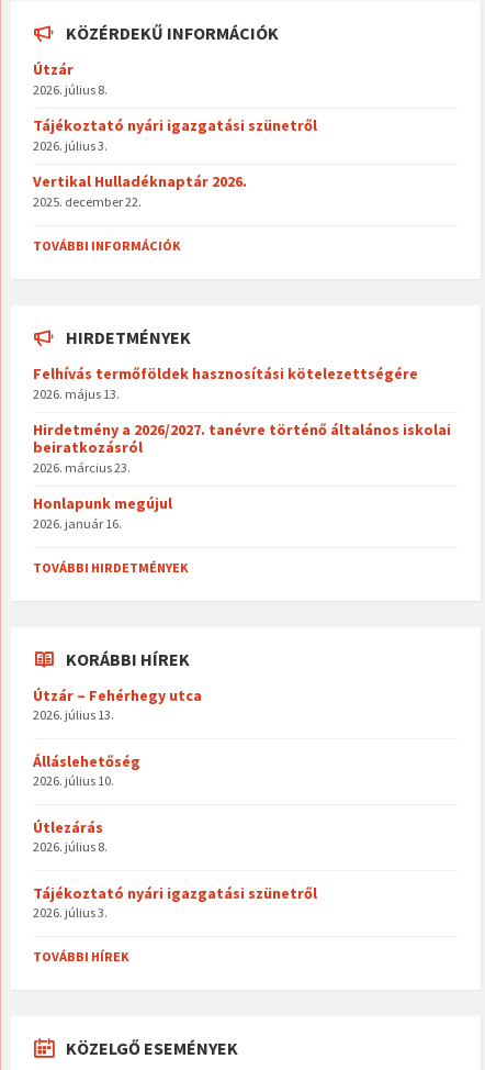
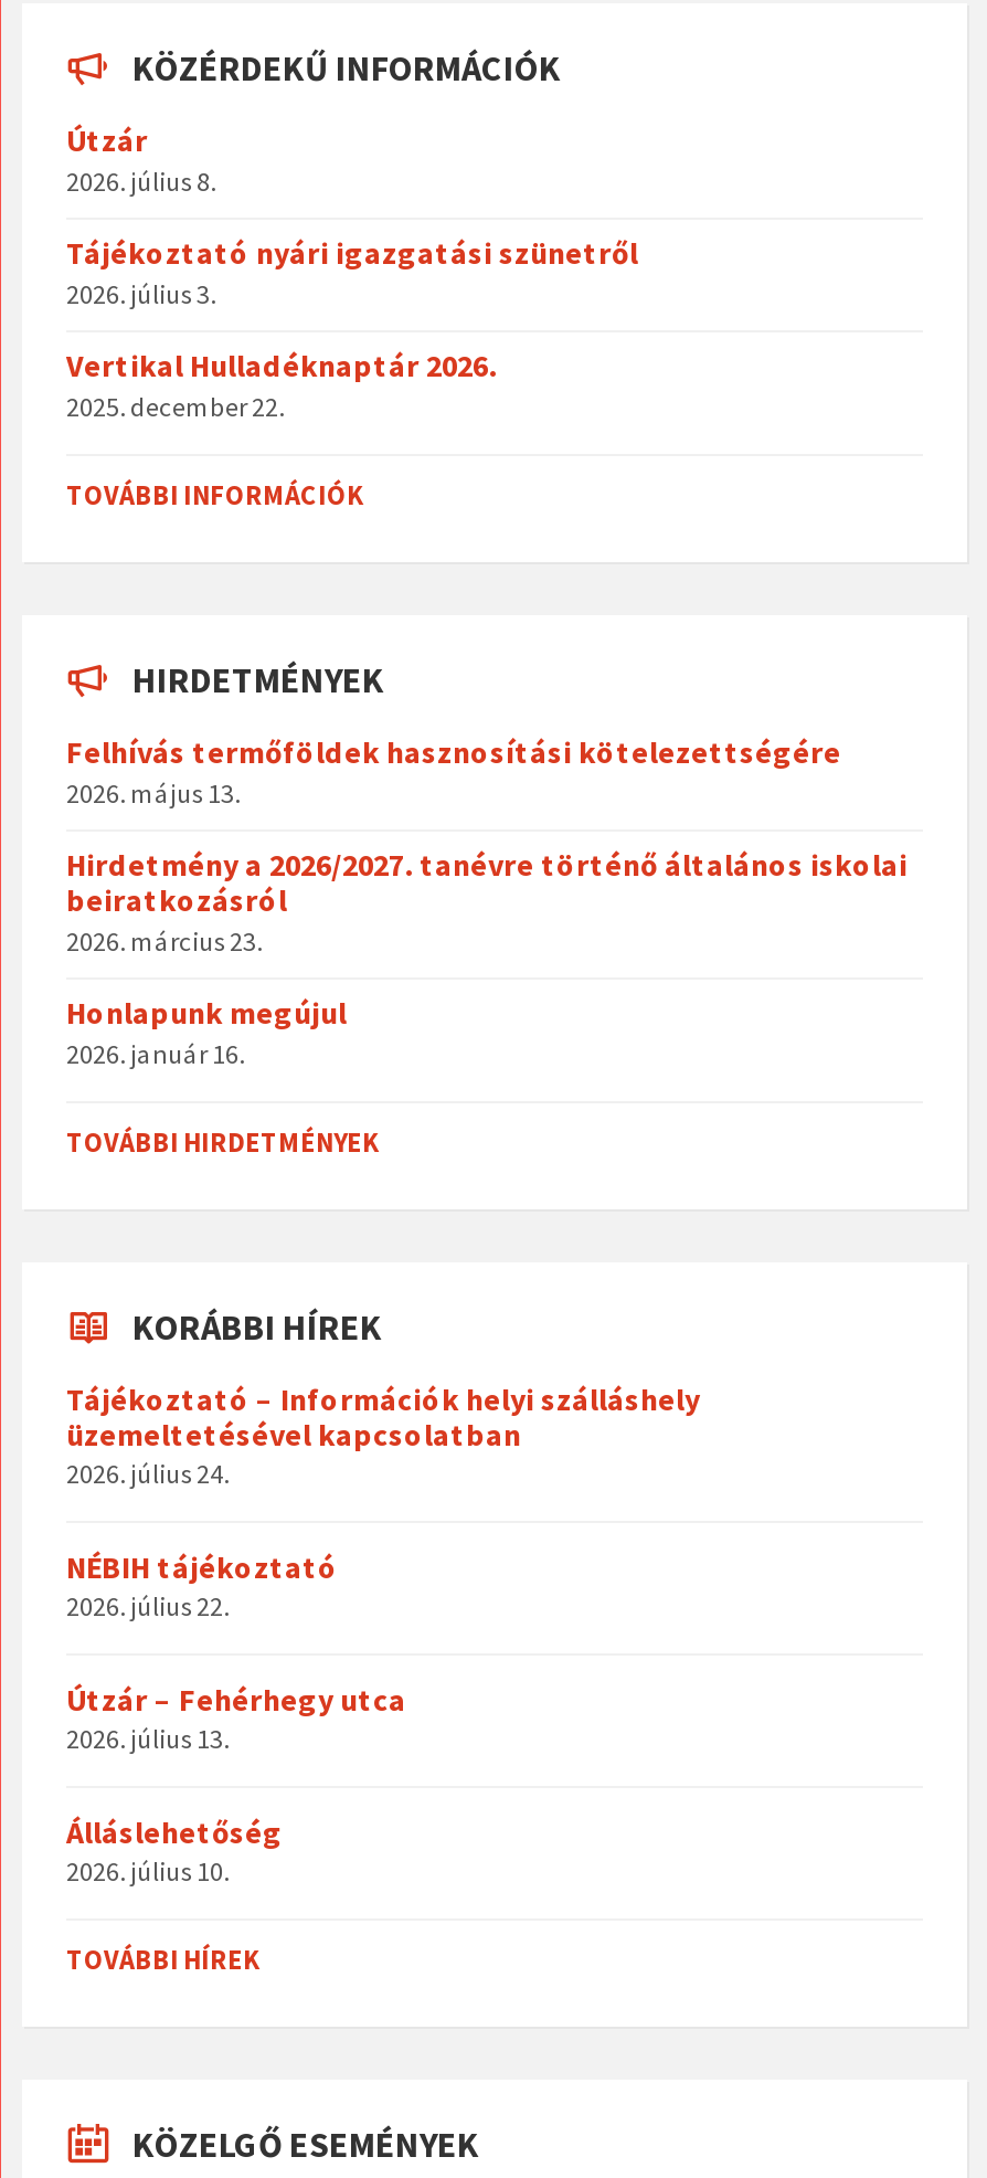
+ Tájékoztató – Információk helyi szálláshely
+ üzemeltetésével kapcsolatban
+ 2026. július 24.
+ NÉBIH tájékoztató
+ 2026. július 22.

moved down: Útzár – Fehérhegy utca | 2026. július 13. | Álláslehetőség | 2026. július 10.

- Útlezárás
- 2026. július 8.
- Tájékoztató nyári igazgatási szünetről
- 2026. július 3.
